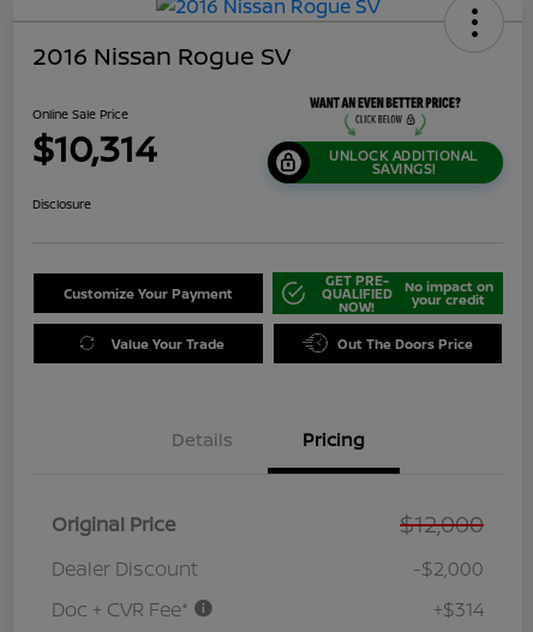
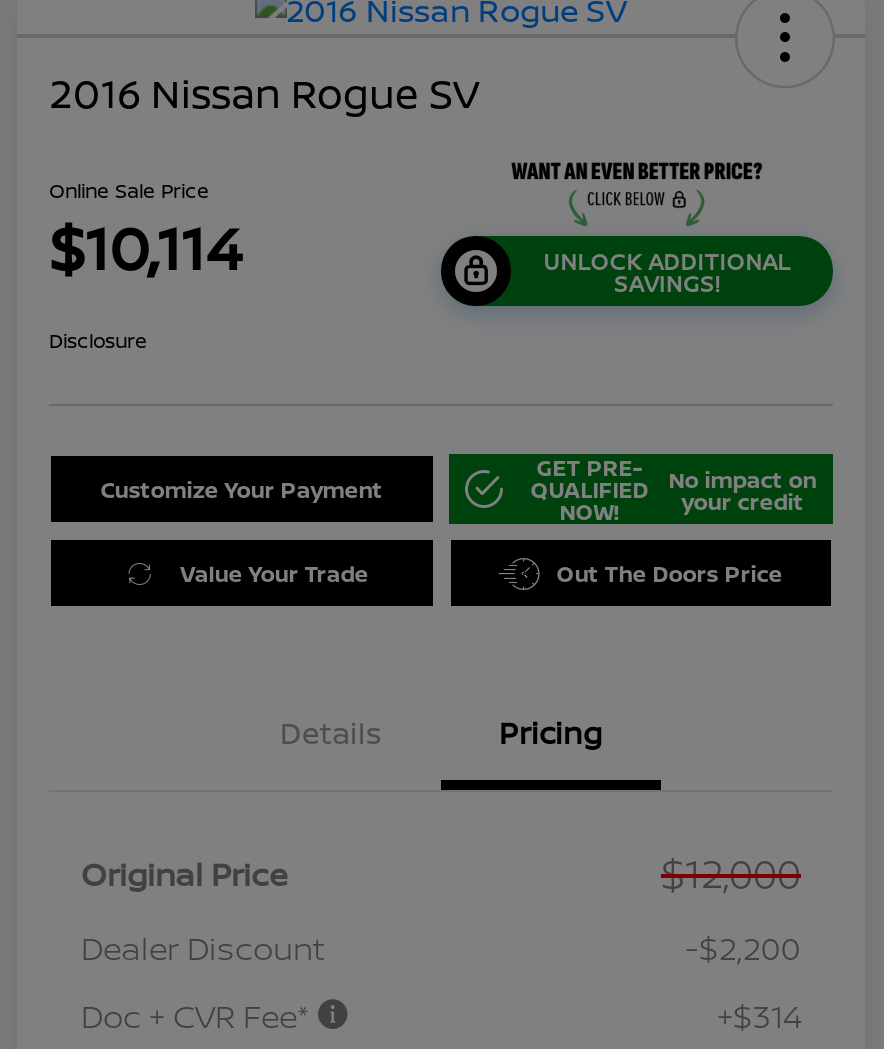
- $10,314
+ $10,114

- -$2,000
+ -$2,200
